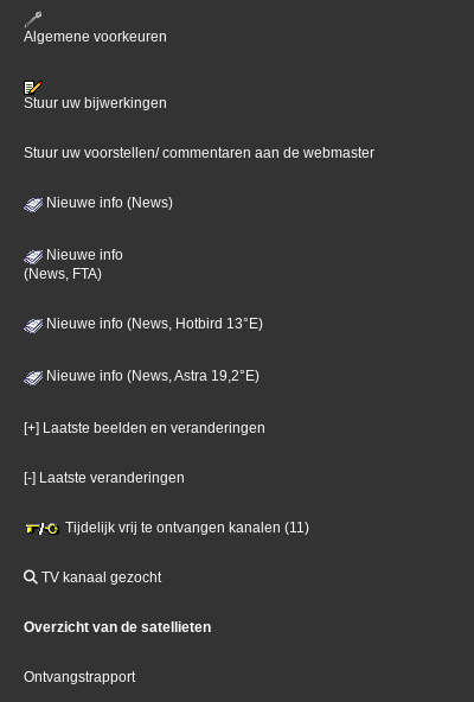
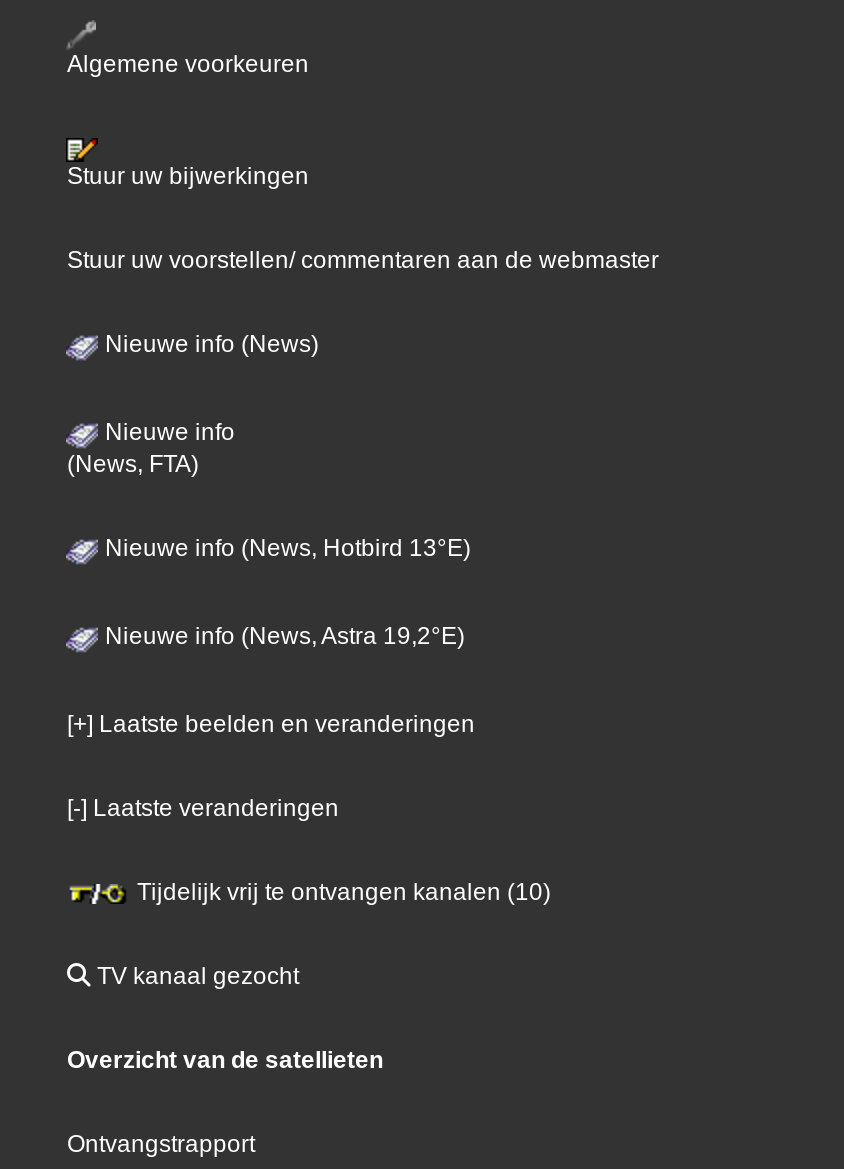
- Tijdelijk vrij te ontvangen kanalen (11)
+ Tijdelijk vrij te ontvangen kanalen (10)
